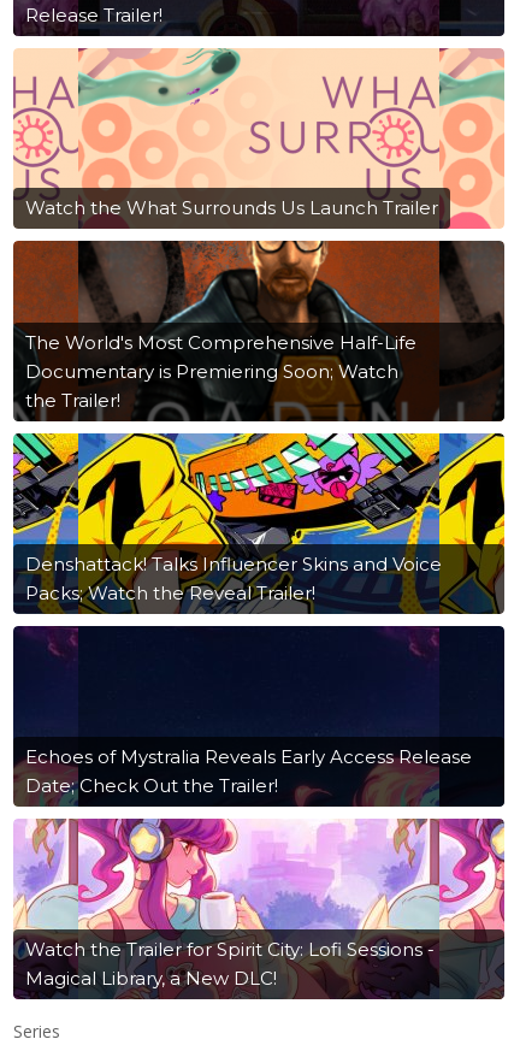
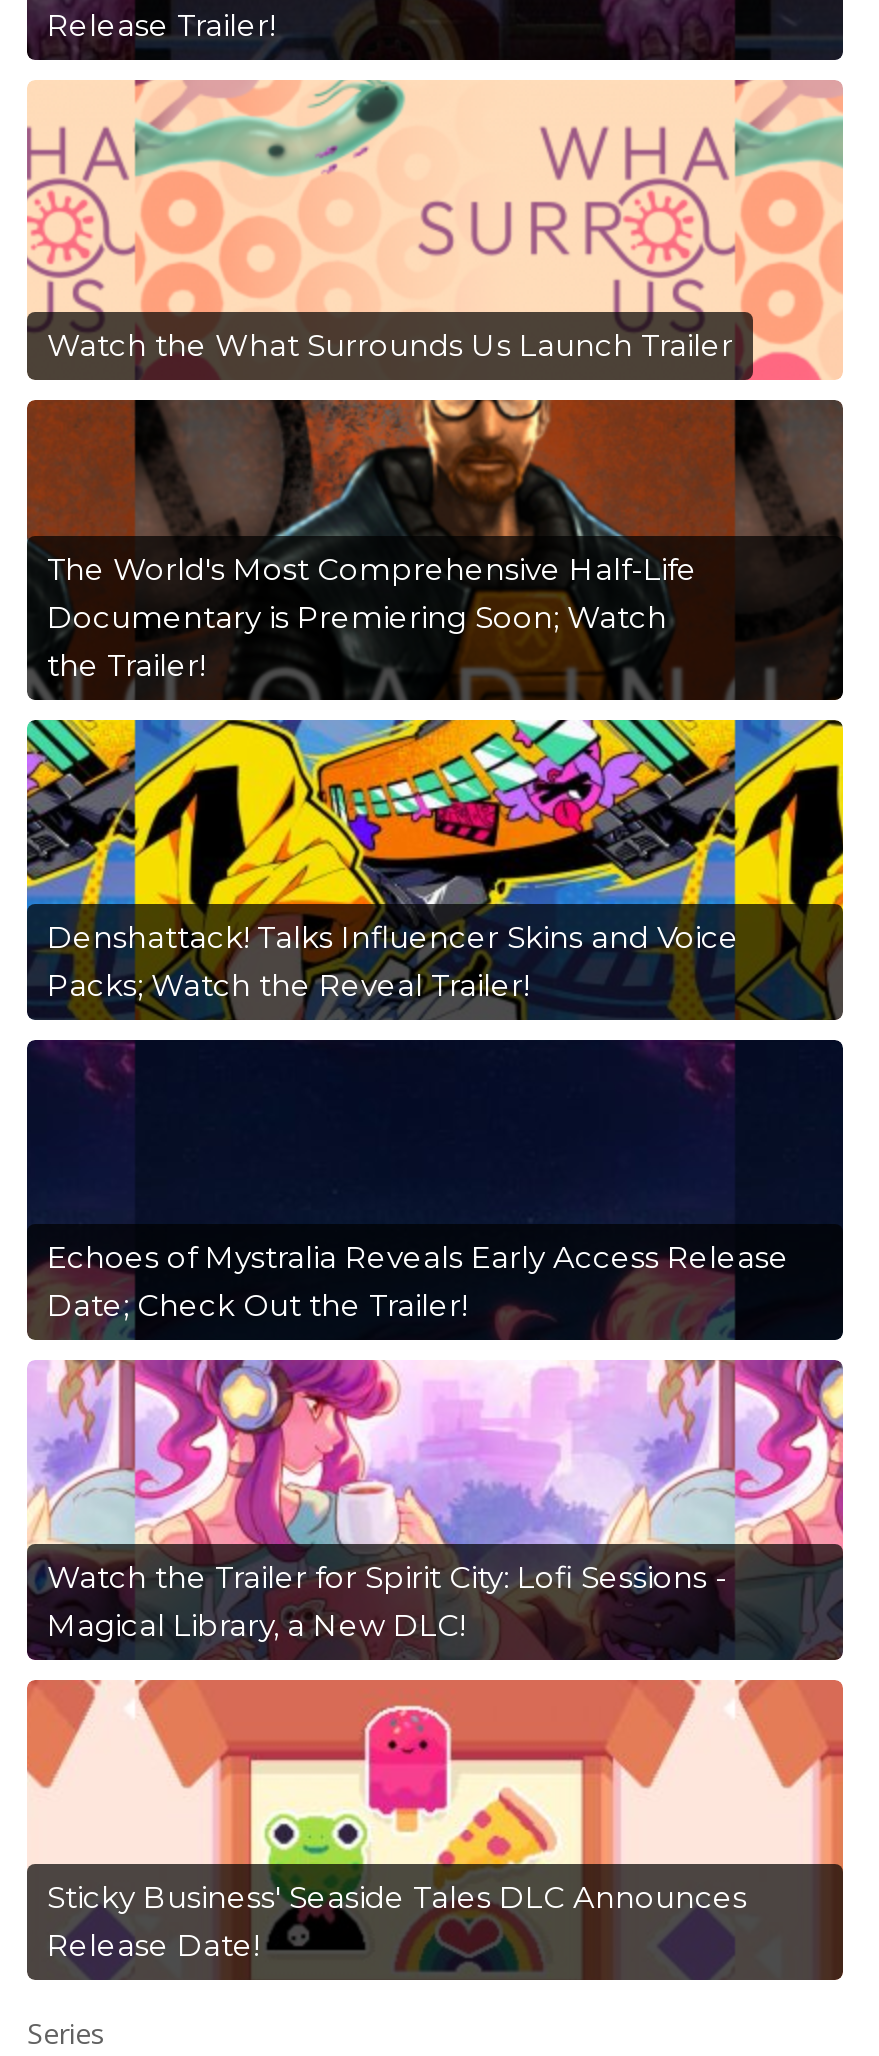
+ [image]
+ Sticky Business' Seaside Tales DLC Announces
+ Release Date!
